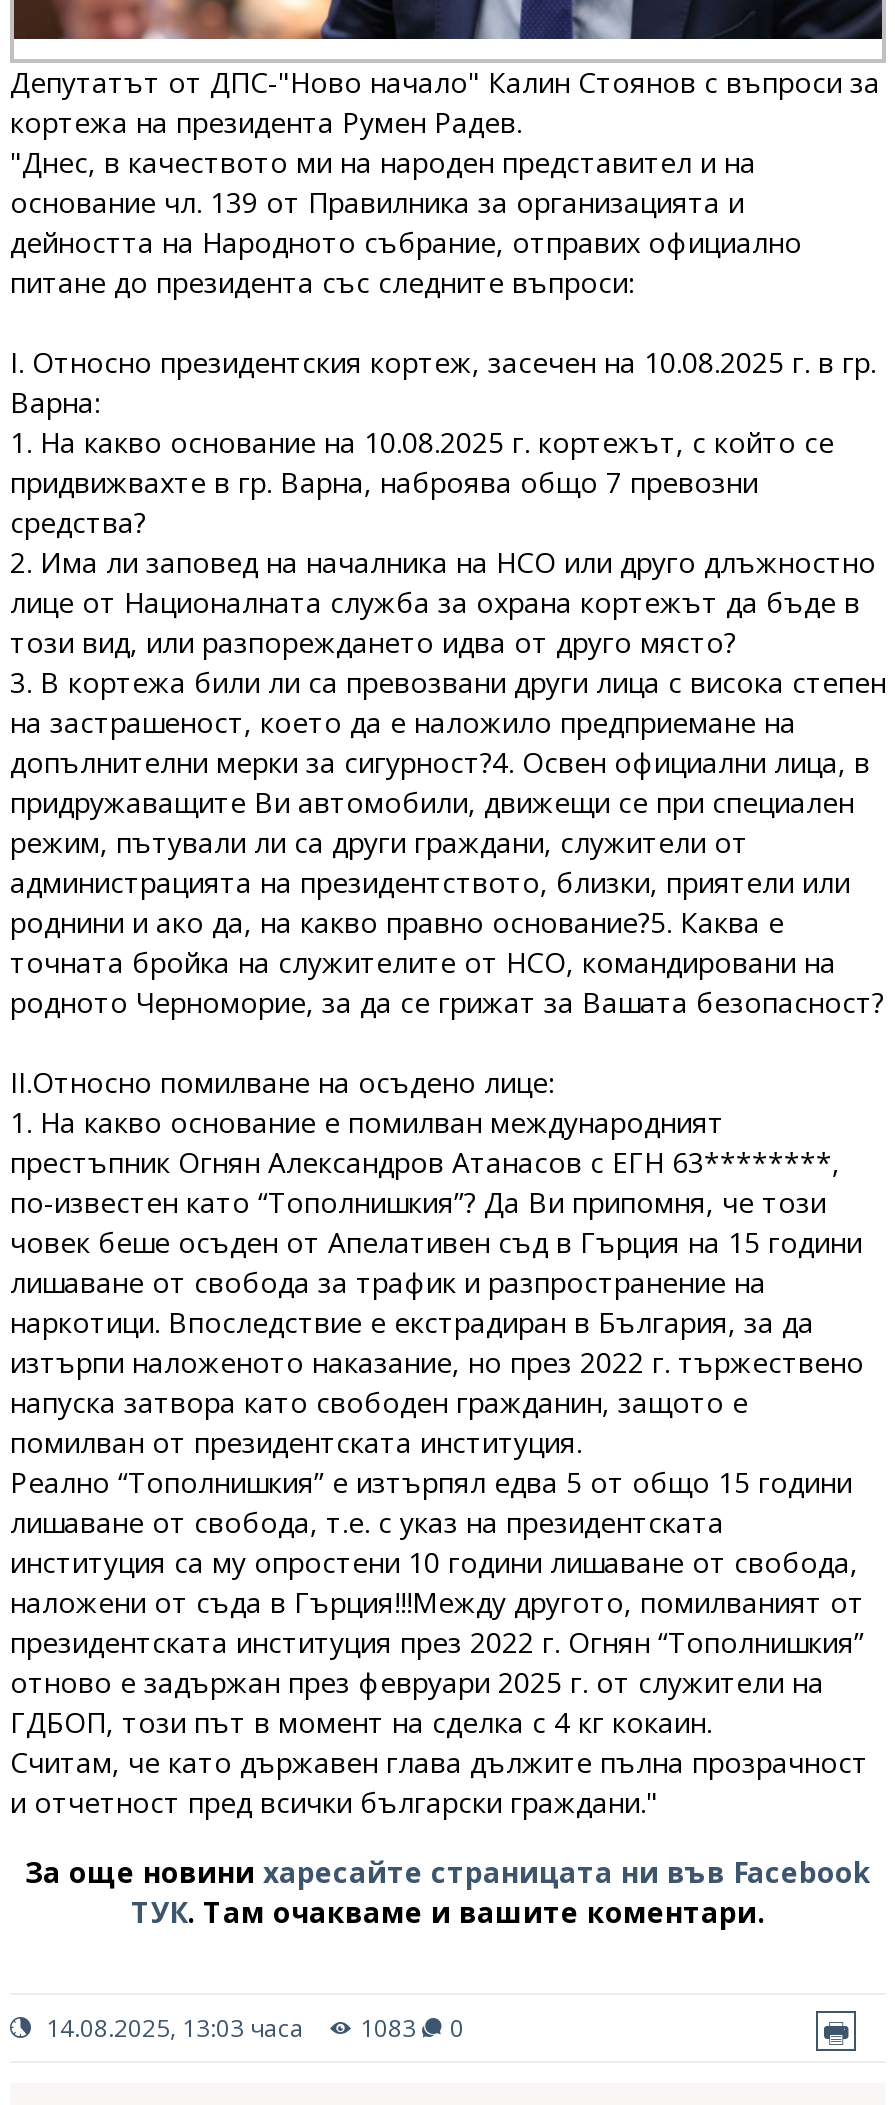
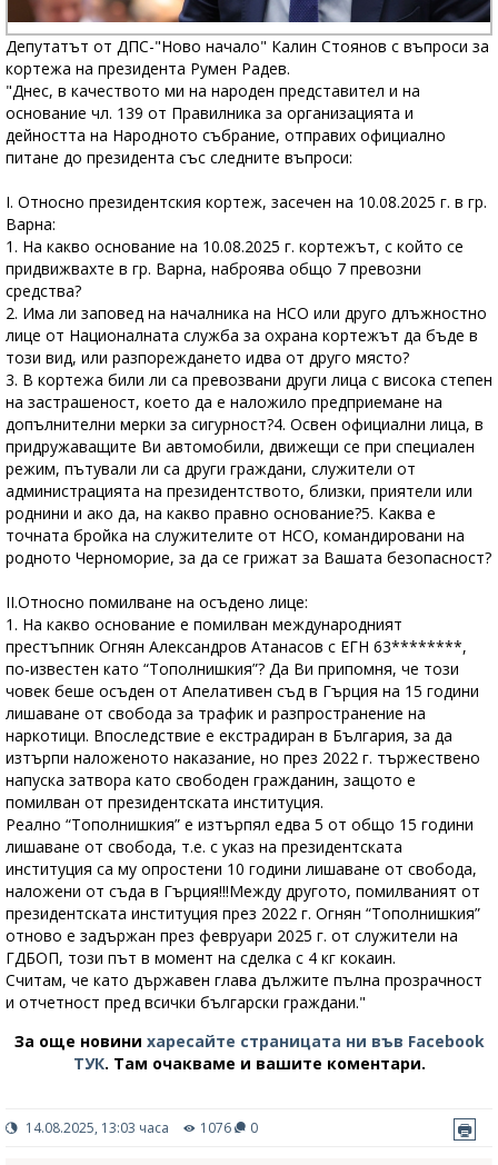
- 14.08.2025, 13:03 часа 1083 0
+ 14.08.2025, 13:03 часа 1076 0
